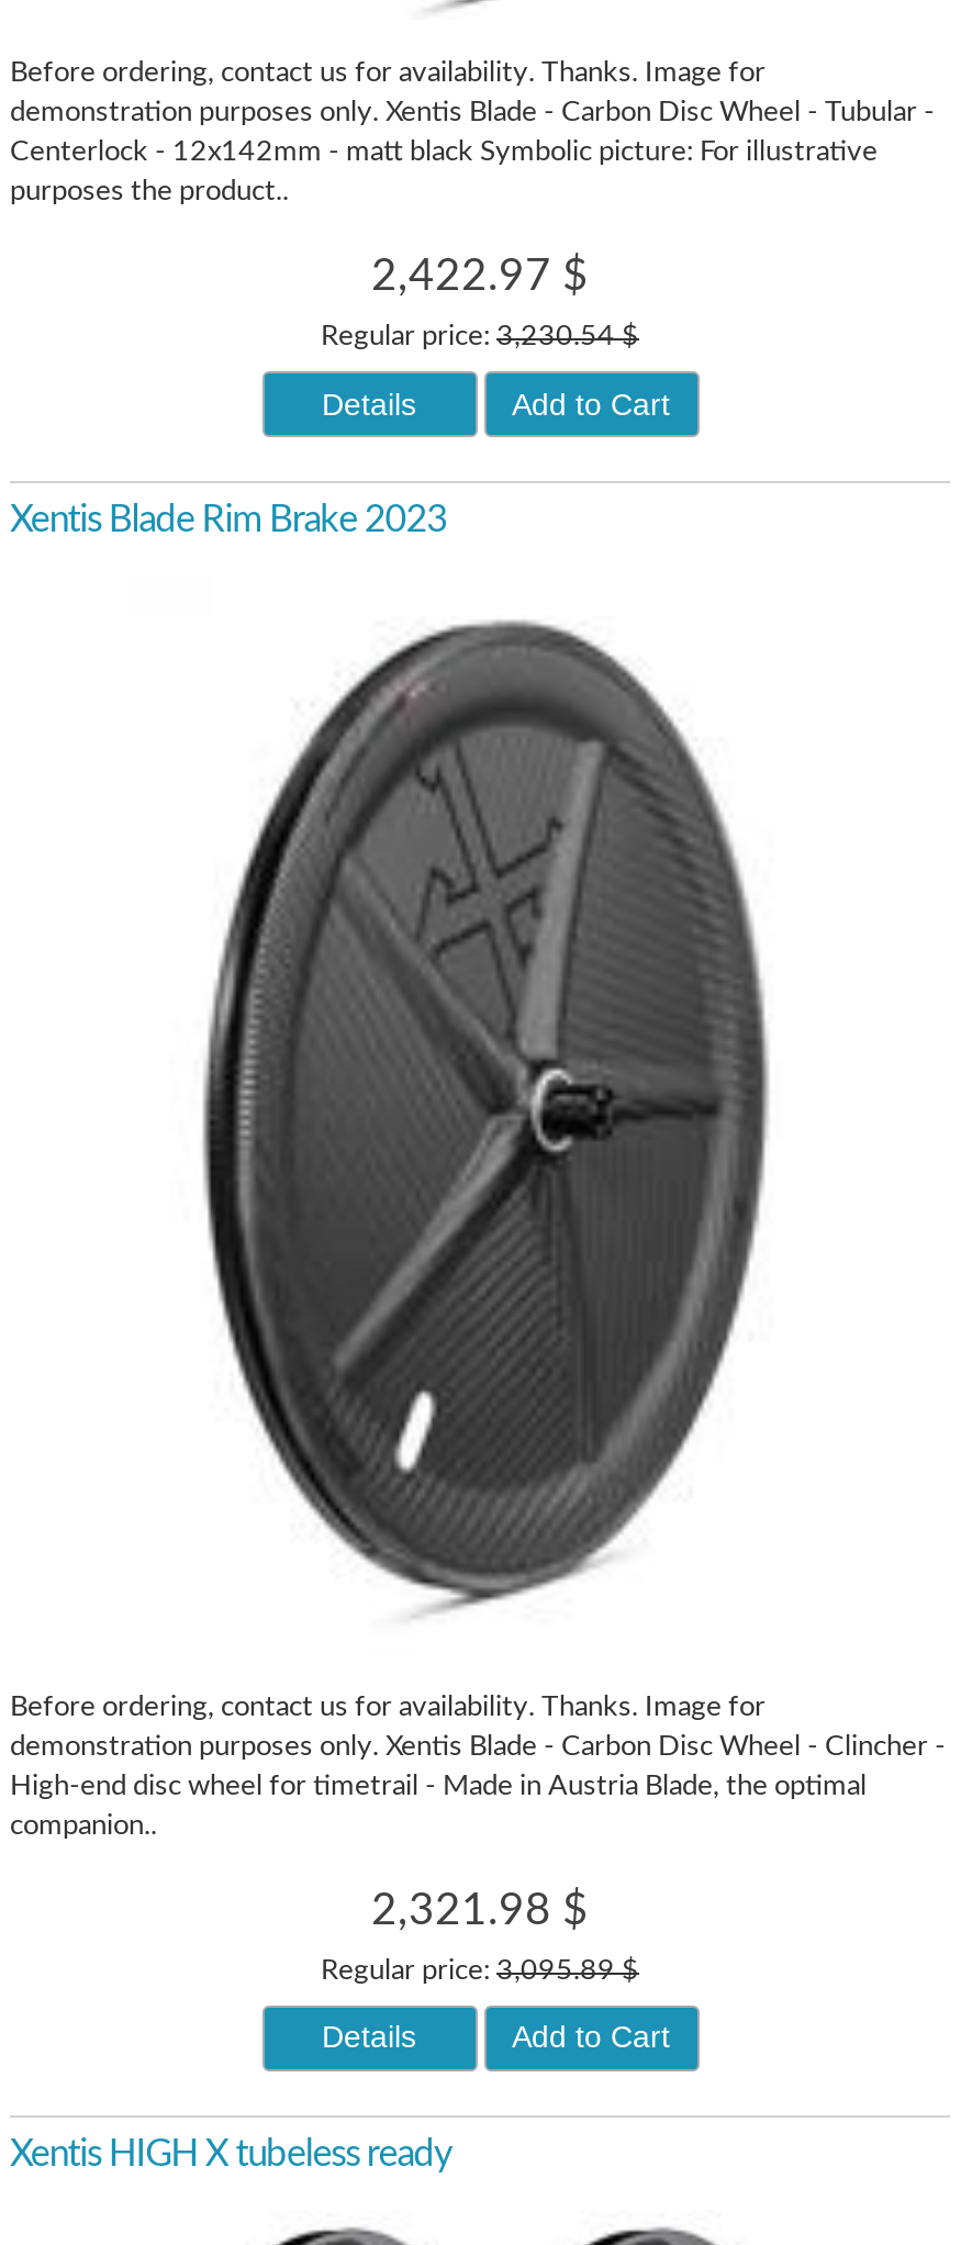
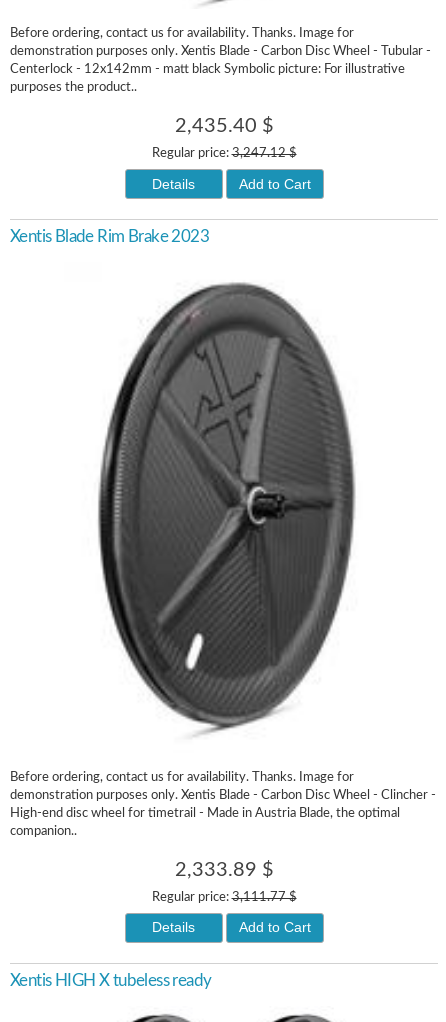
- 2,422.97 $
+ 2,435.40 $

- Regular price: 3,230.54 $
+ Regular price: 3,247.12 $

- 2,321.98 $
+ 2,333.89 $

- Regular price: 3,095.89 $
+ Regular price: 3,111.77 $
